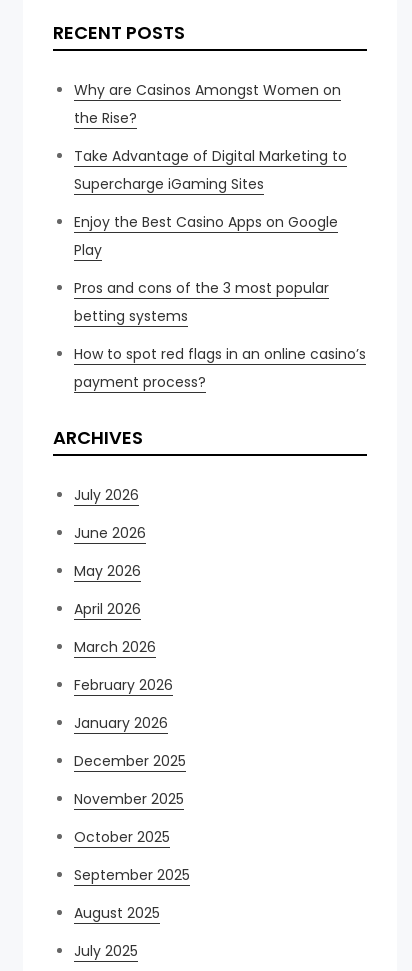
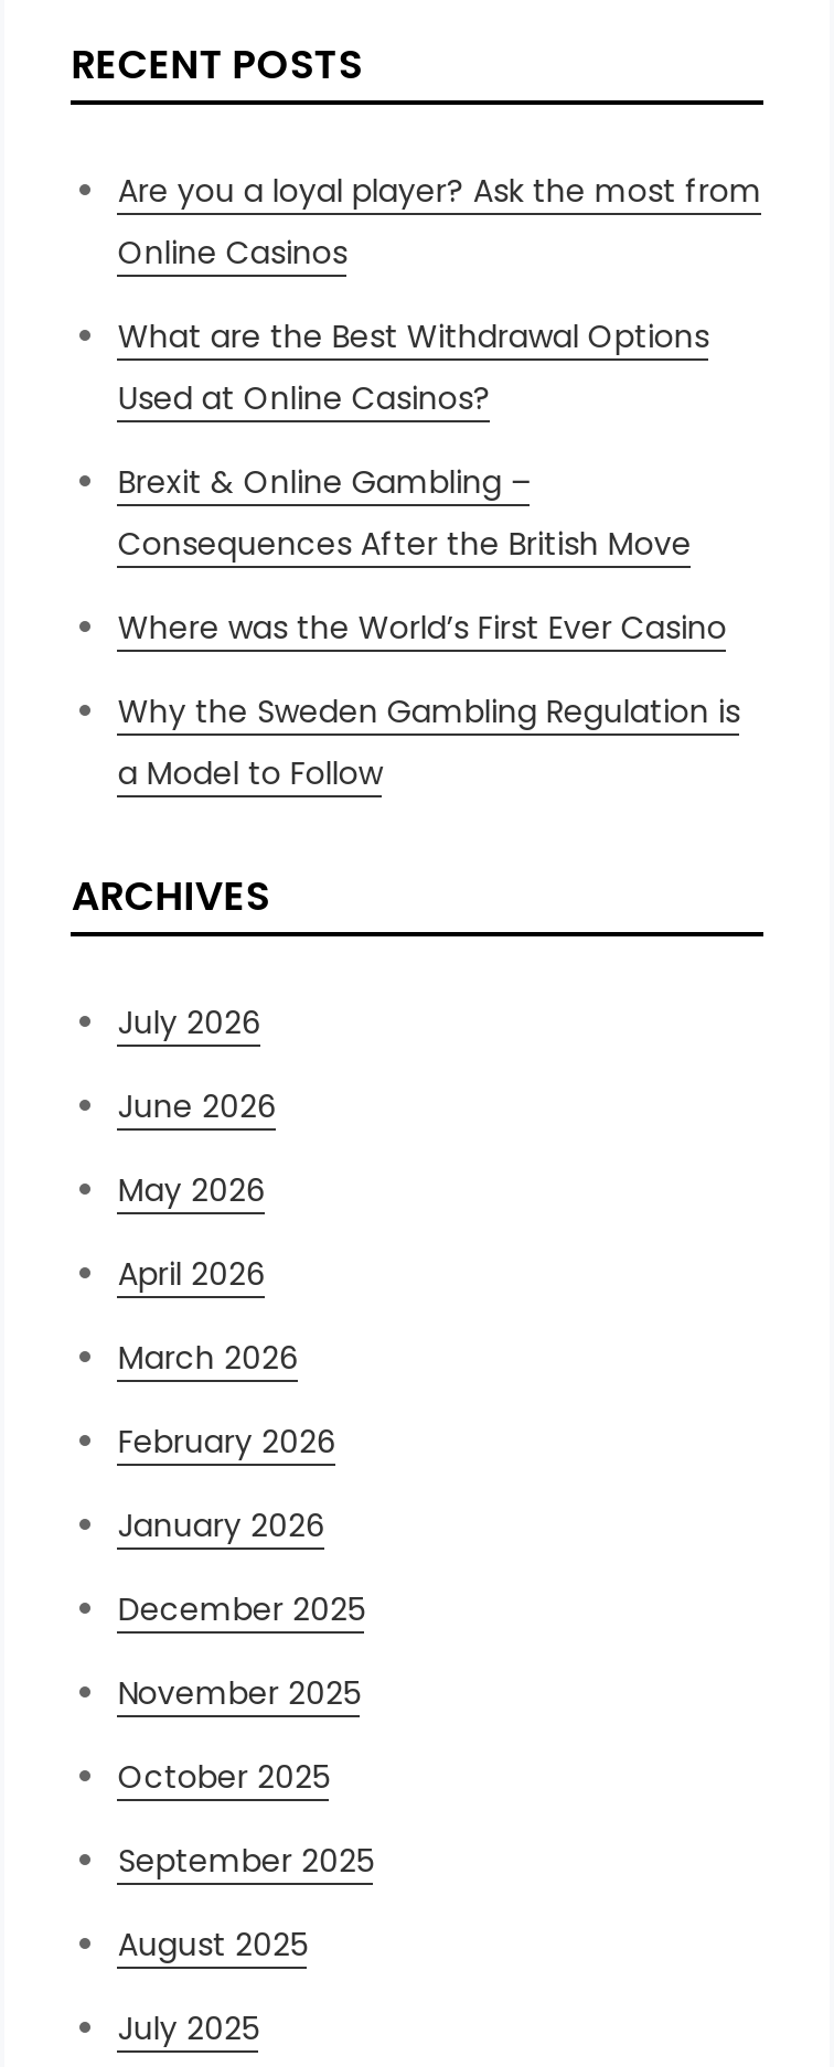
- Why are Casinos Amongst Women on
- the Rise?
+ Are you a loyal player? Ask the most from
+ Online Casinos

- Take Advantage of Digital Marketing to
- Supercharge iGaming Sites
+ What are the Best Withdrawal Options
+ Used at Online Casinos?

- Enjoy the Best Casino Apps on Google
- Play
+ Brexit & Online Gambling –
+ Consequences After the British Move

- Pros and cons of the 3 most popular
- betting systems
+ Where was the World’s First Ever Casino

- How to spot red flags in an online casino’s
- payment process?
+ Why the Sweden Gambling Regulation is
+ a Model to Follow
